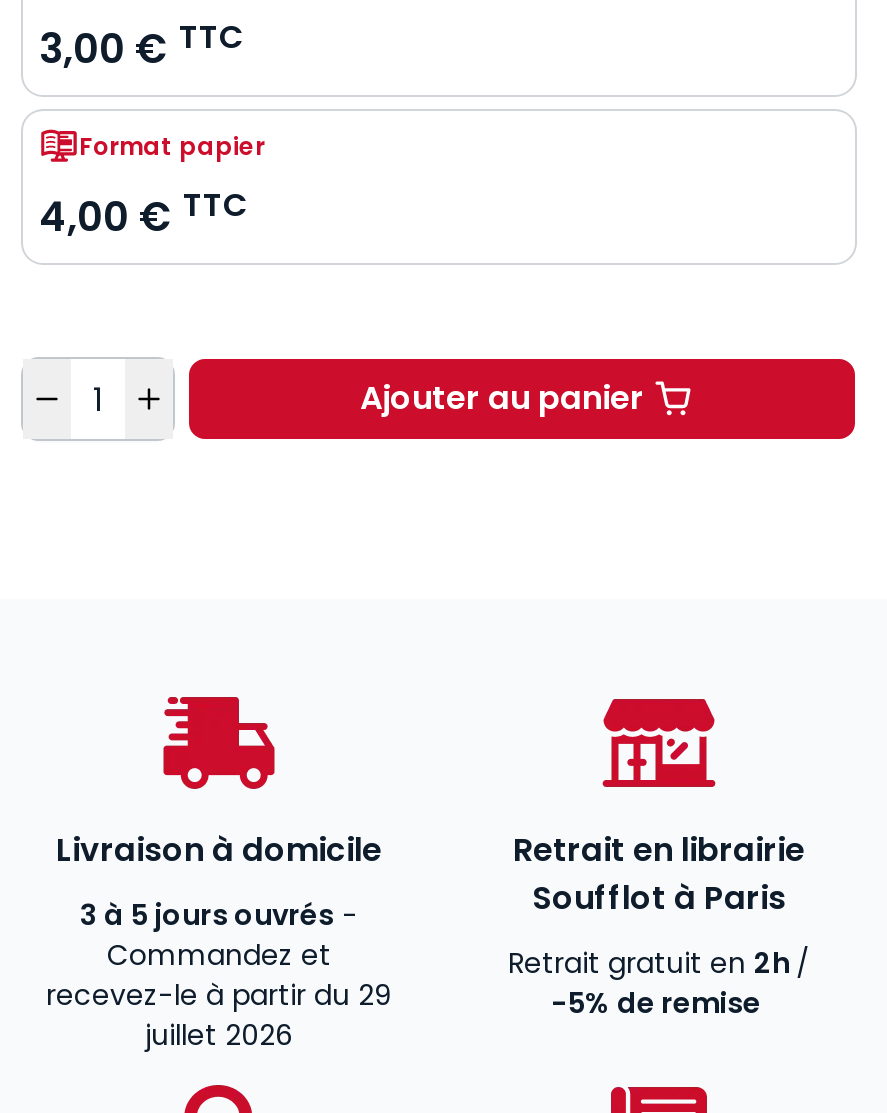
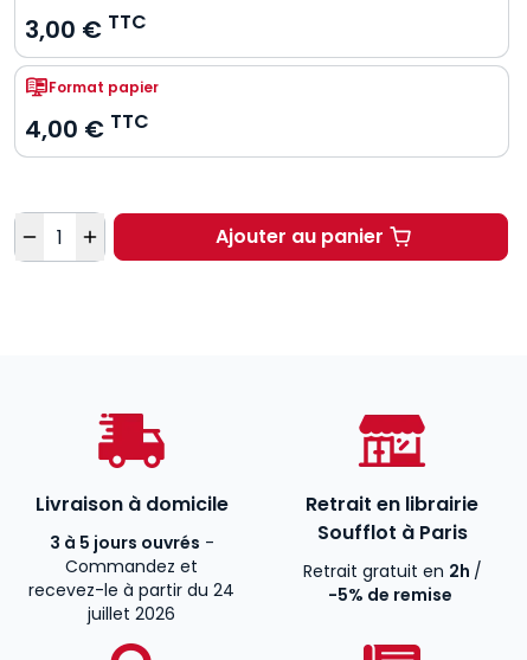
- recevez-le à partir du 29
+ recevez-le à partir du 24
